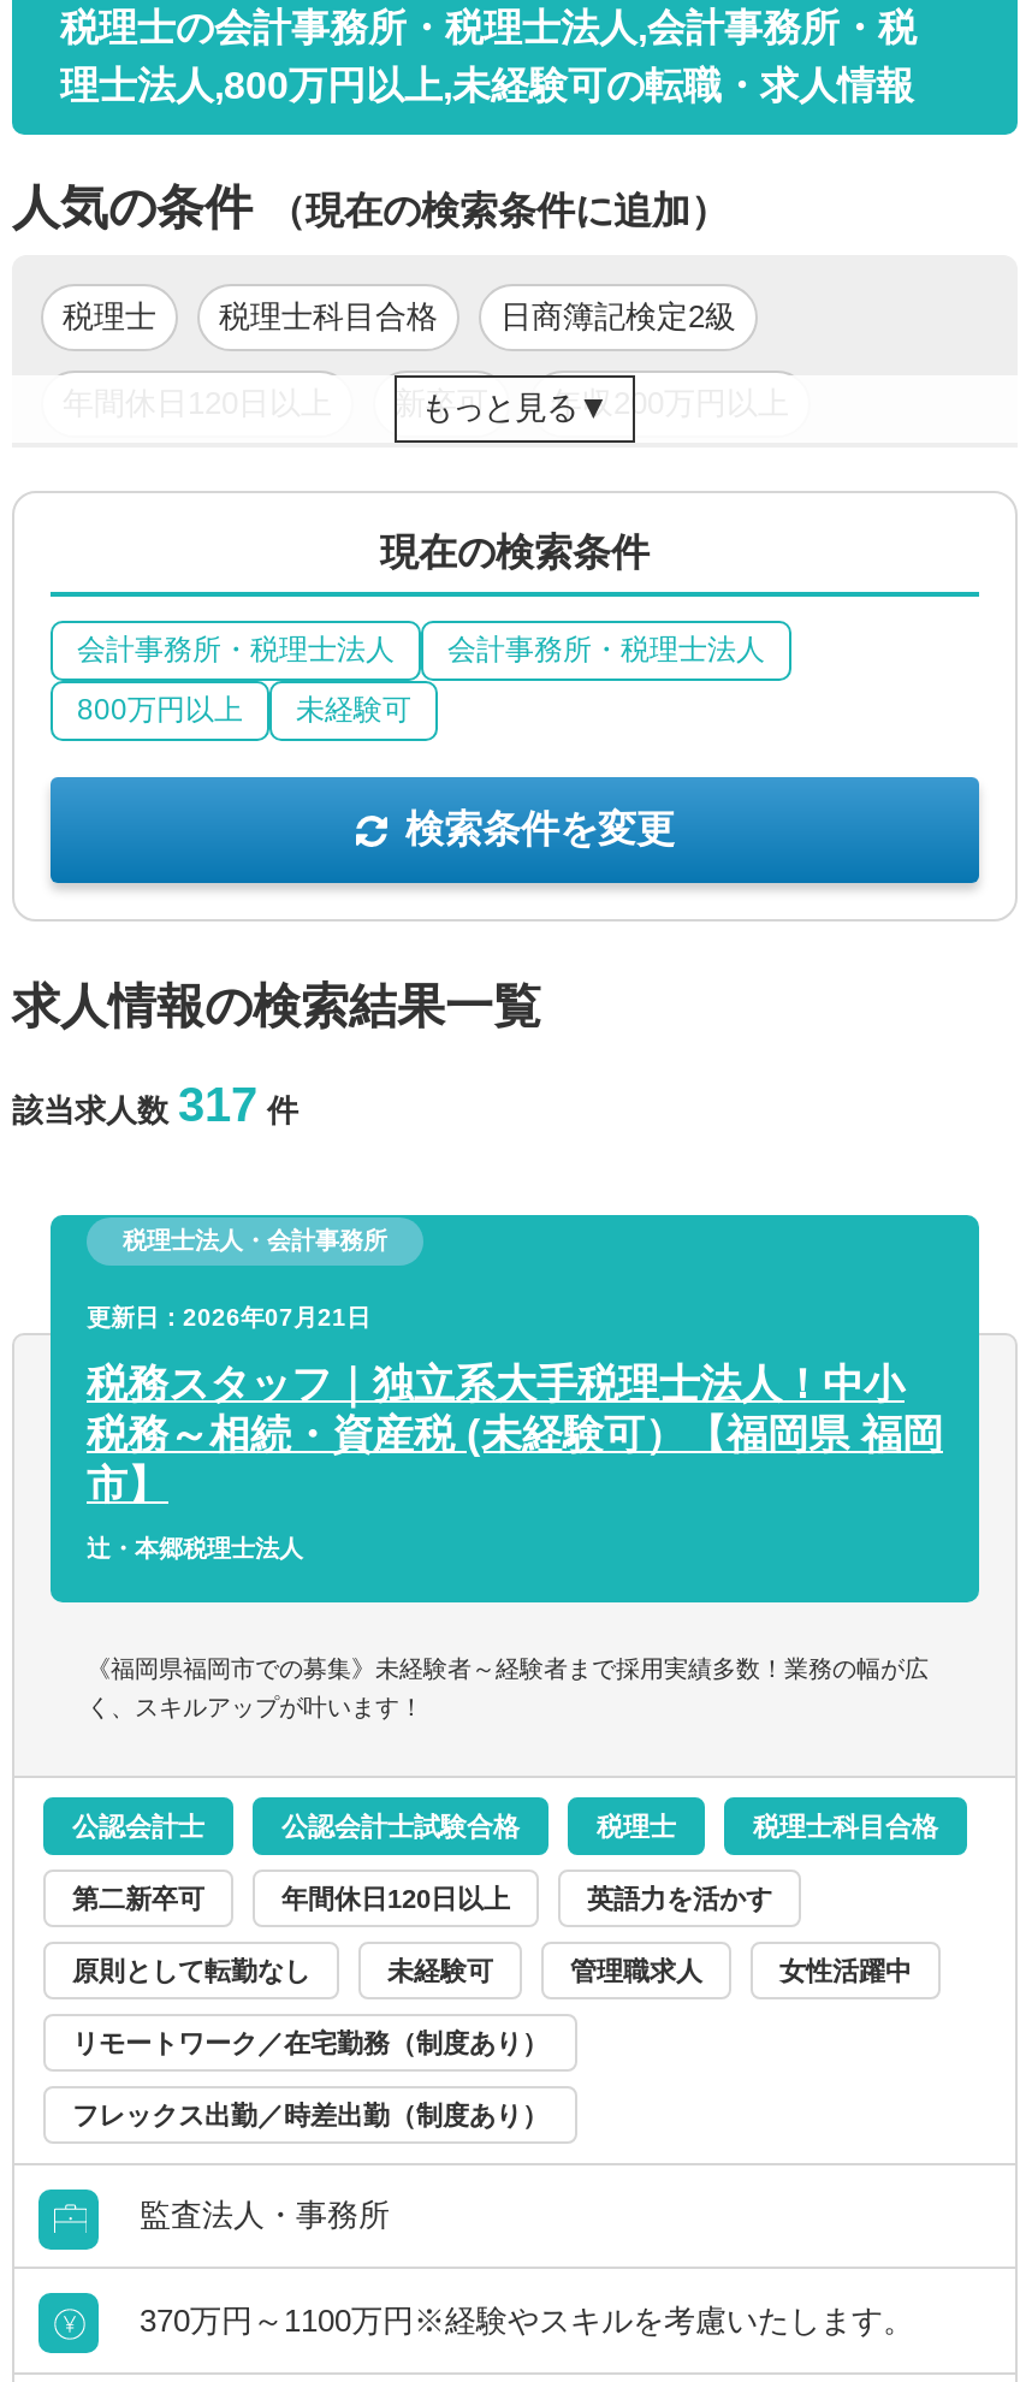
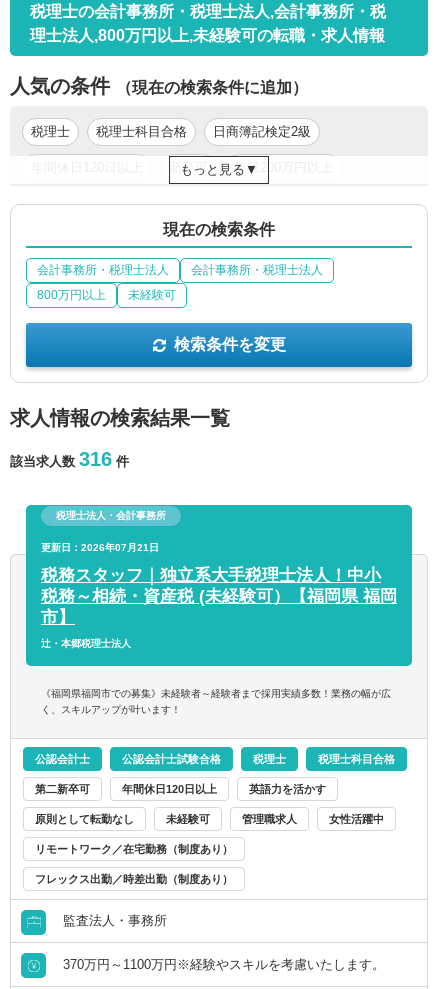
- 該当求人数 317 件
+ 該当求人数 316 件
